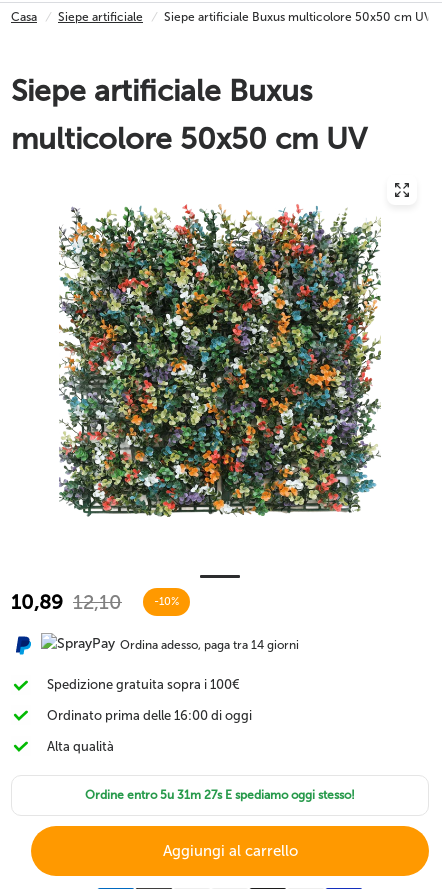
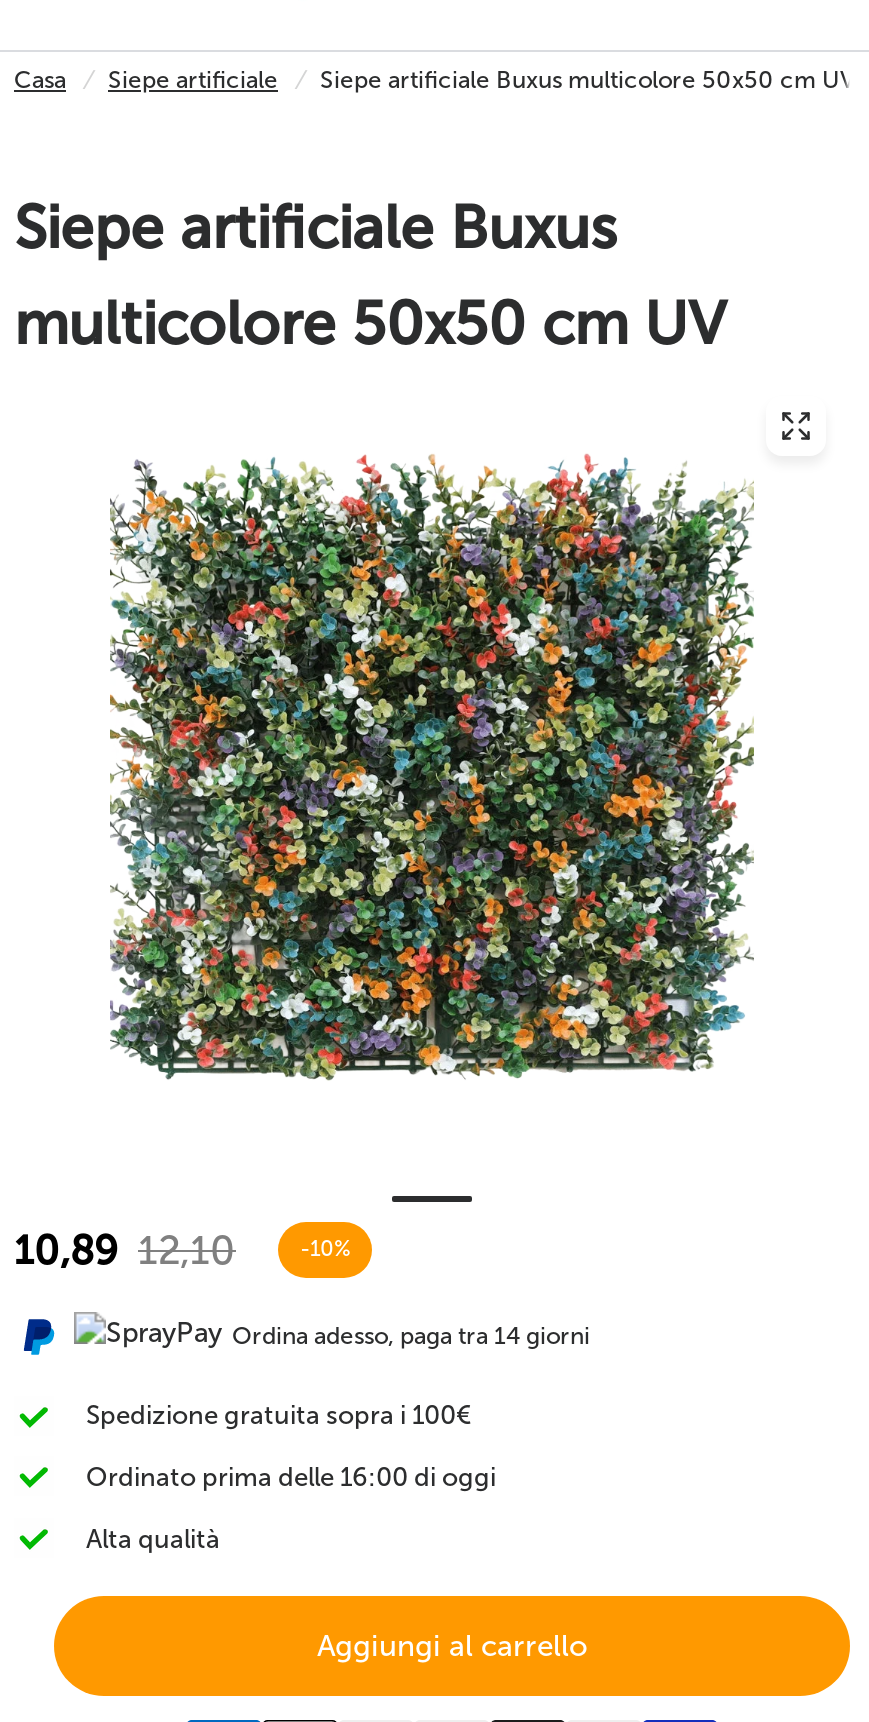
- Ordine entro 5u 31m 27s E spediamo oggi stesso!
